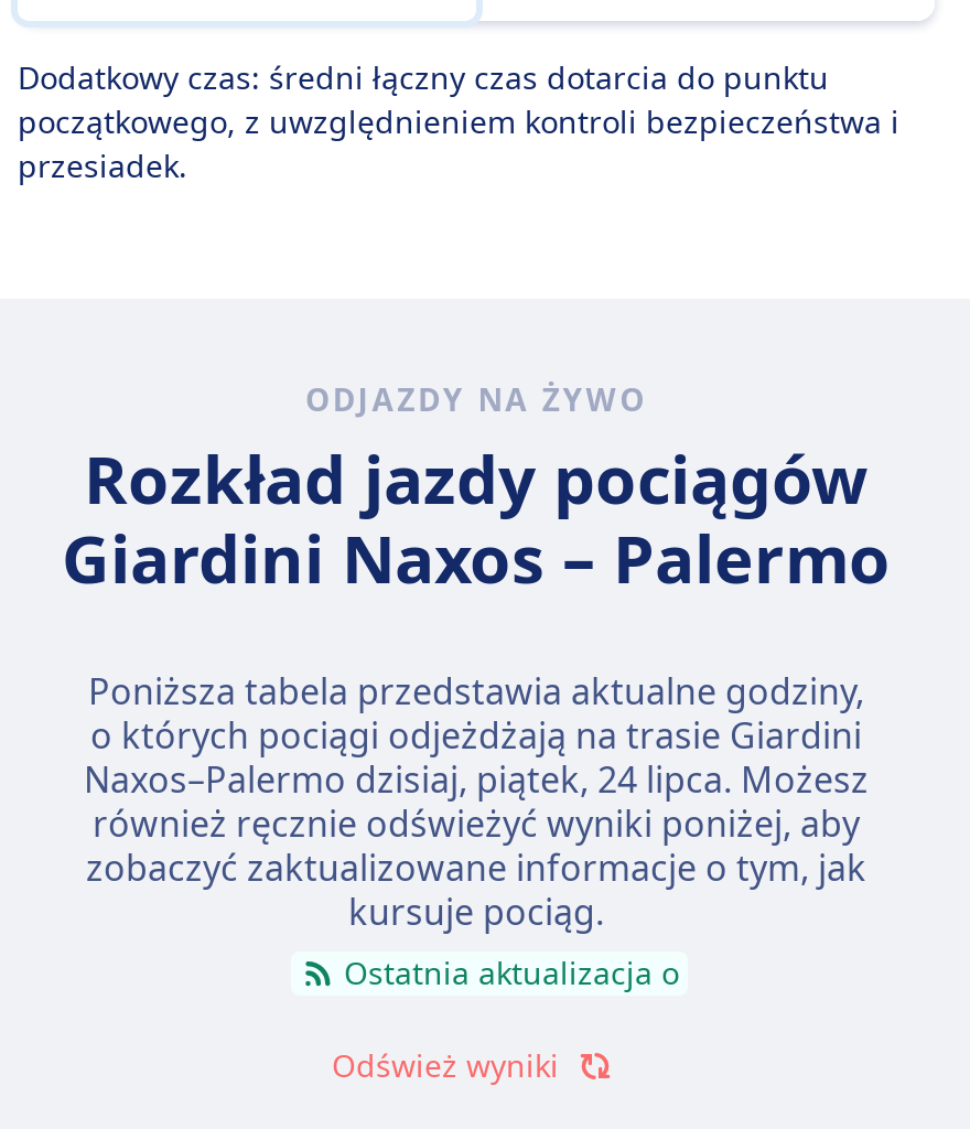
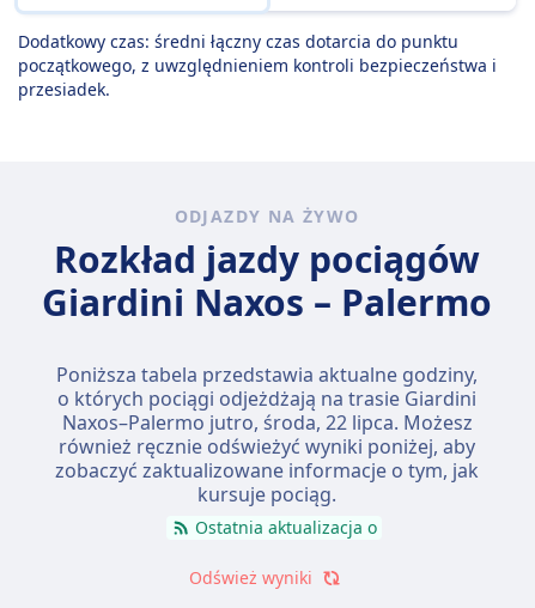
- Naxos–Palermo dzisiaj, piątek, 24 lipca. Możesz
+ Naxos–Palermo jutro, środa, 22 lipca. Możesz
